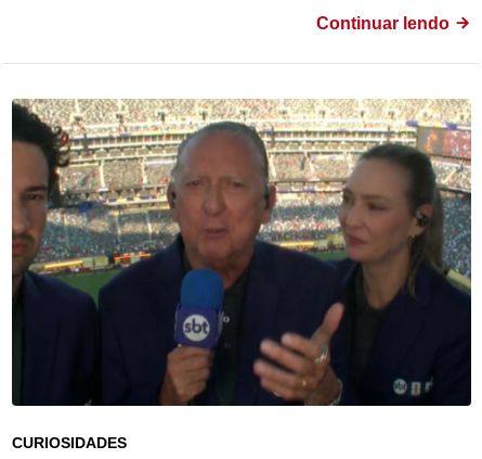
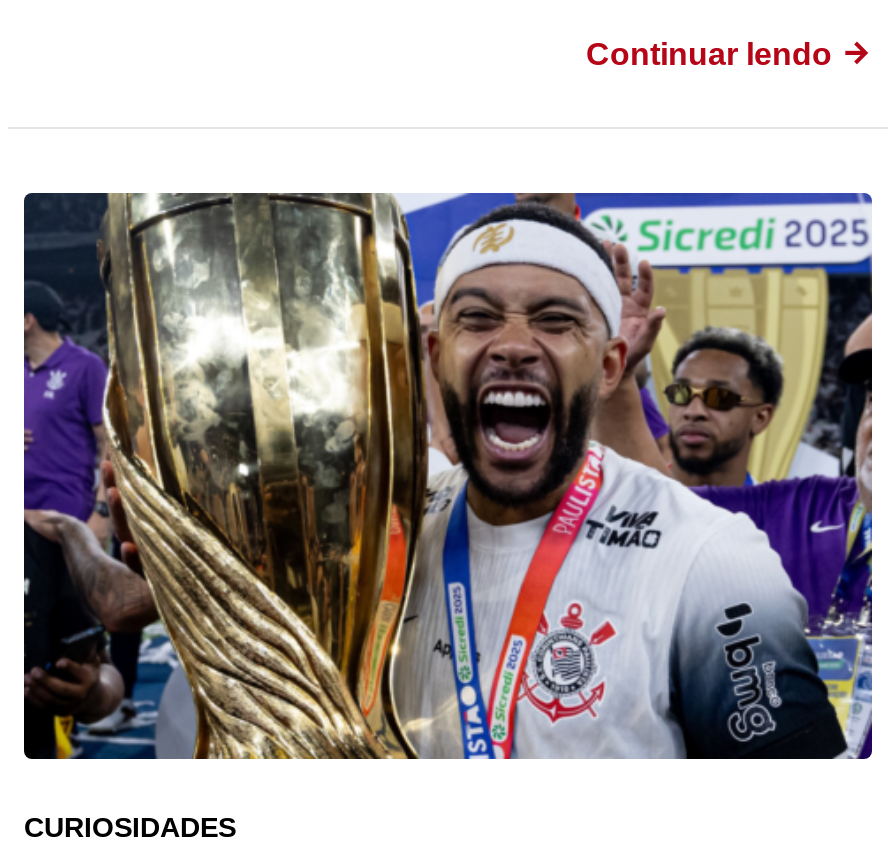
- [image]
+ [image]
